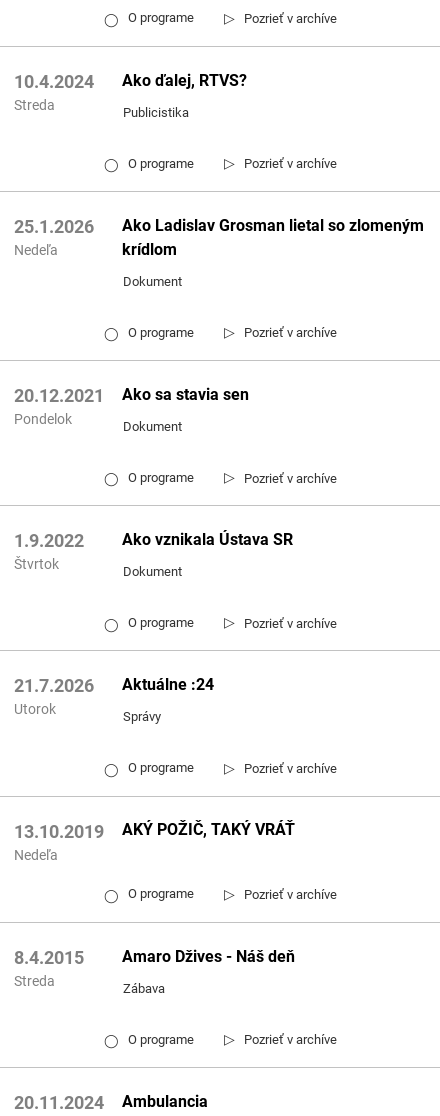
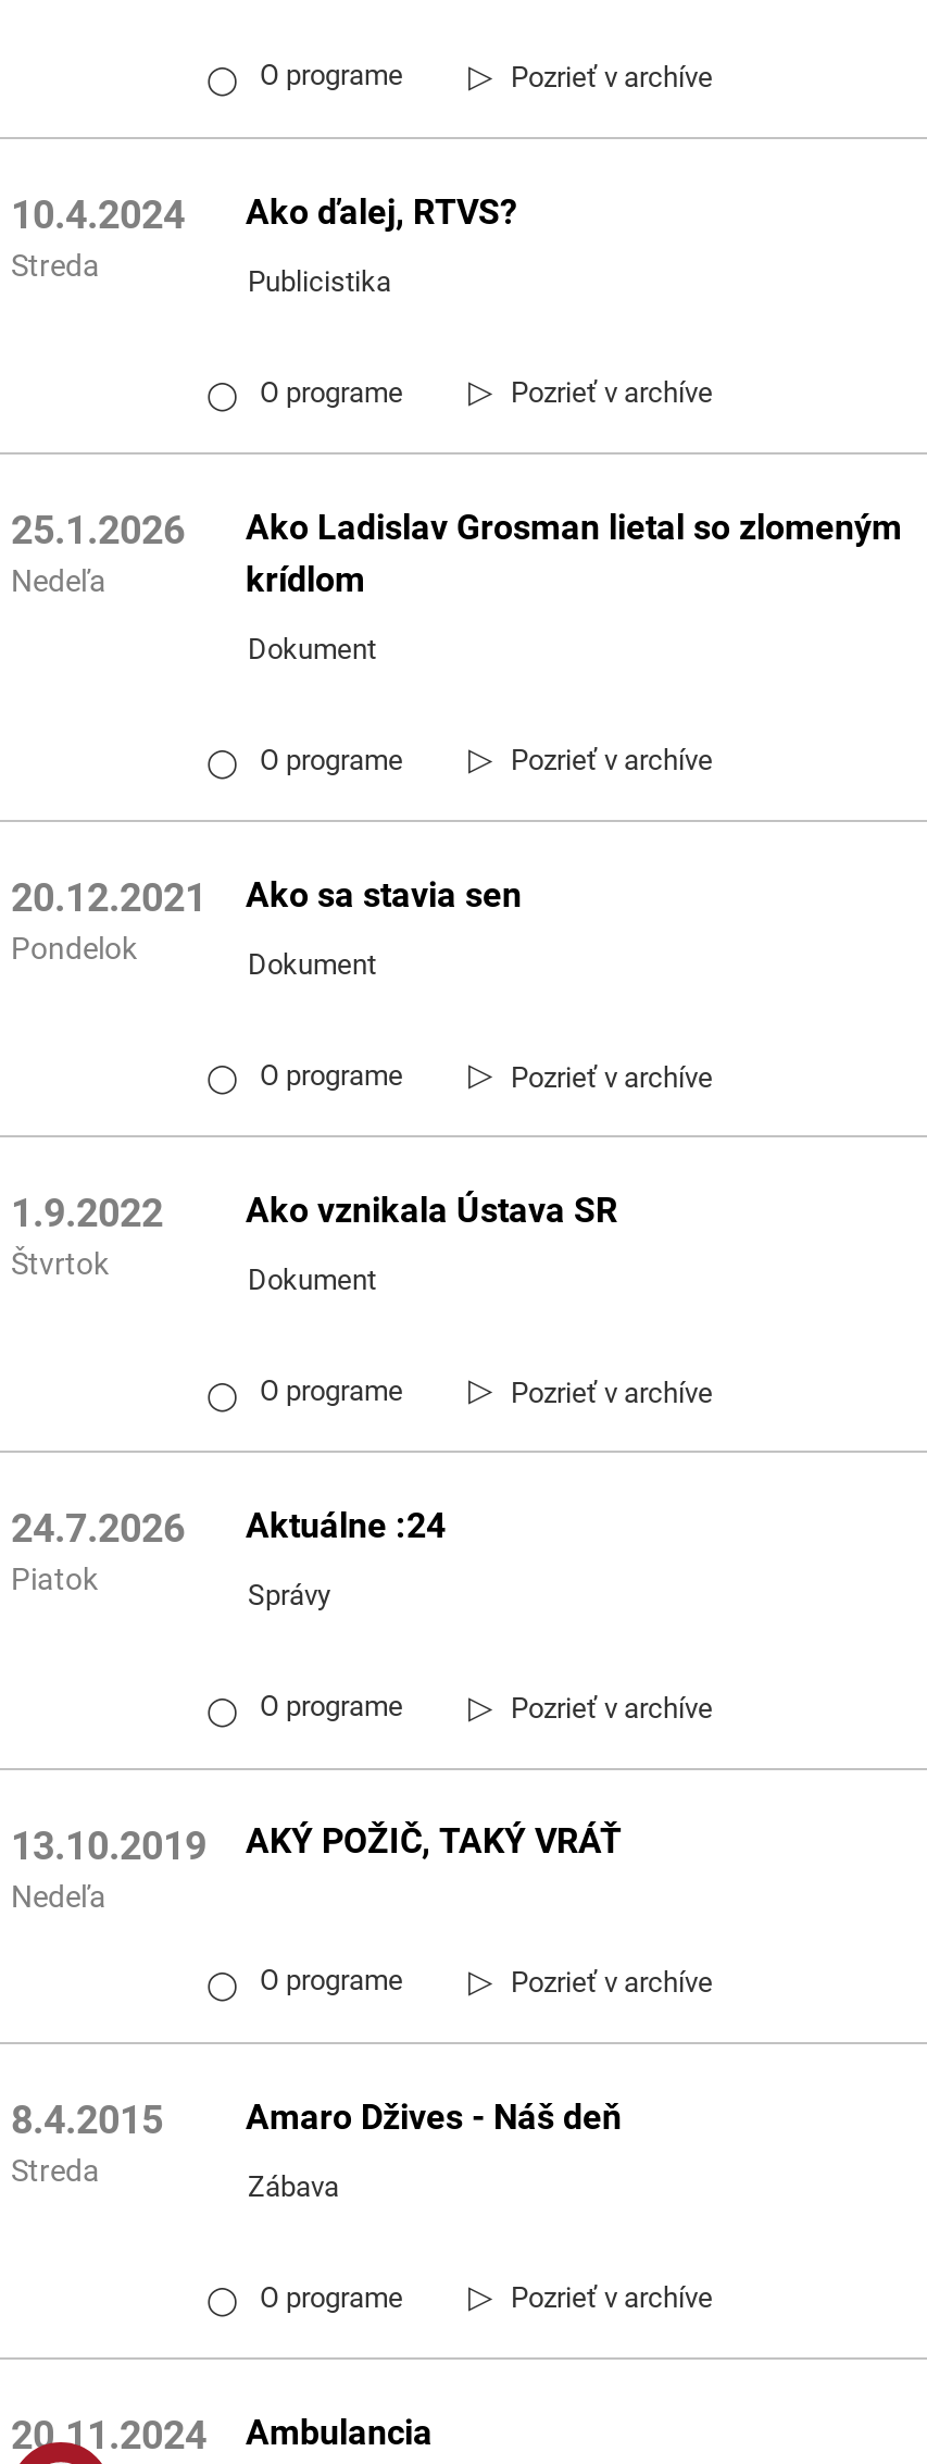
- 21.7.2026 Aktuálne :24
+ 24.7.2026 Aktuálne :24

- Utorok
+ Piatok
